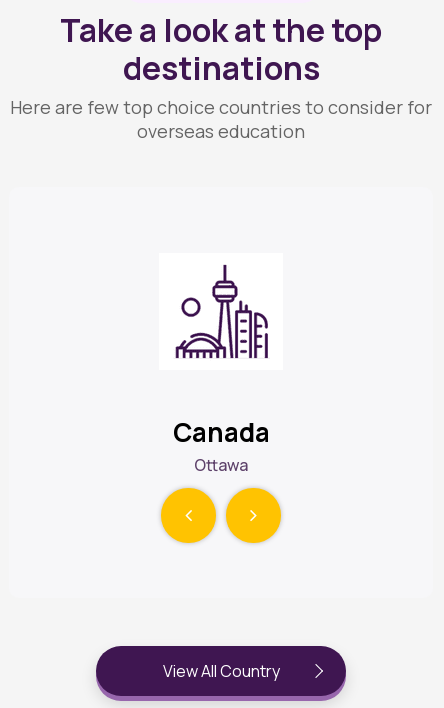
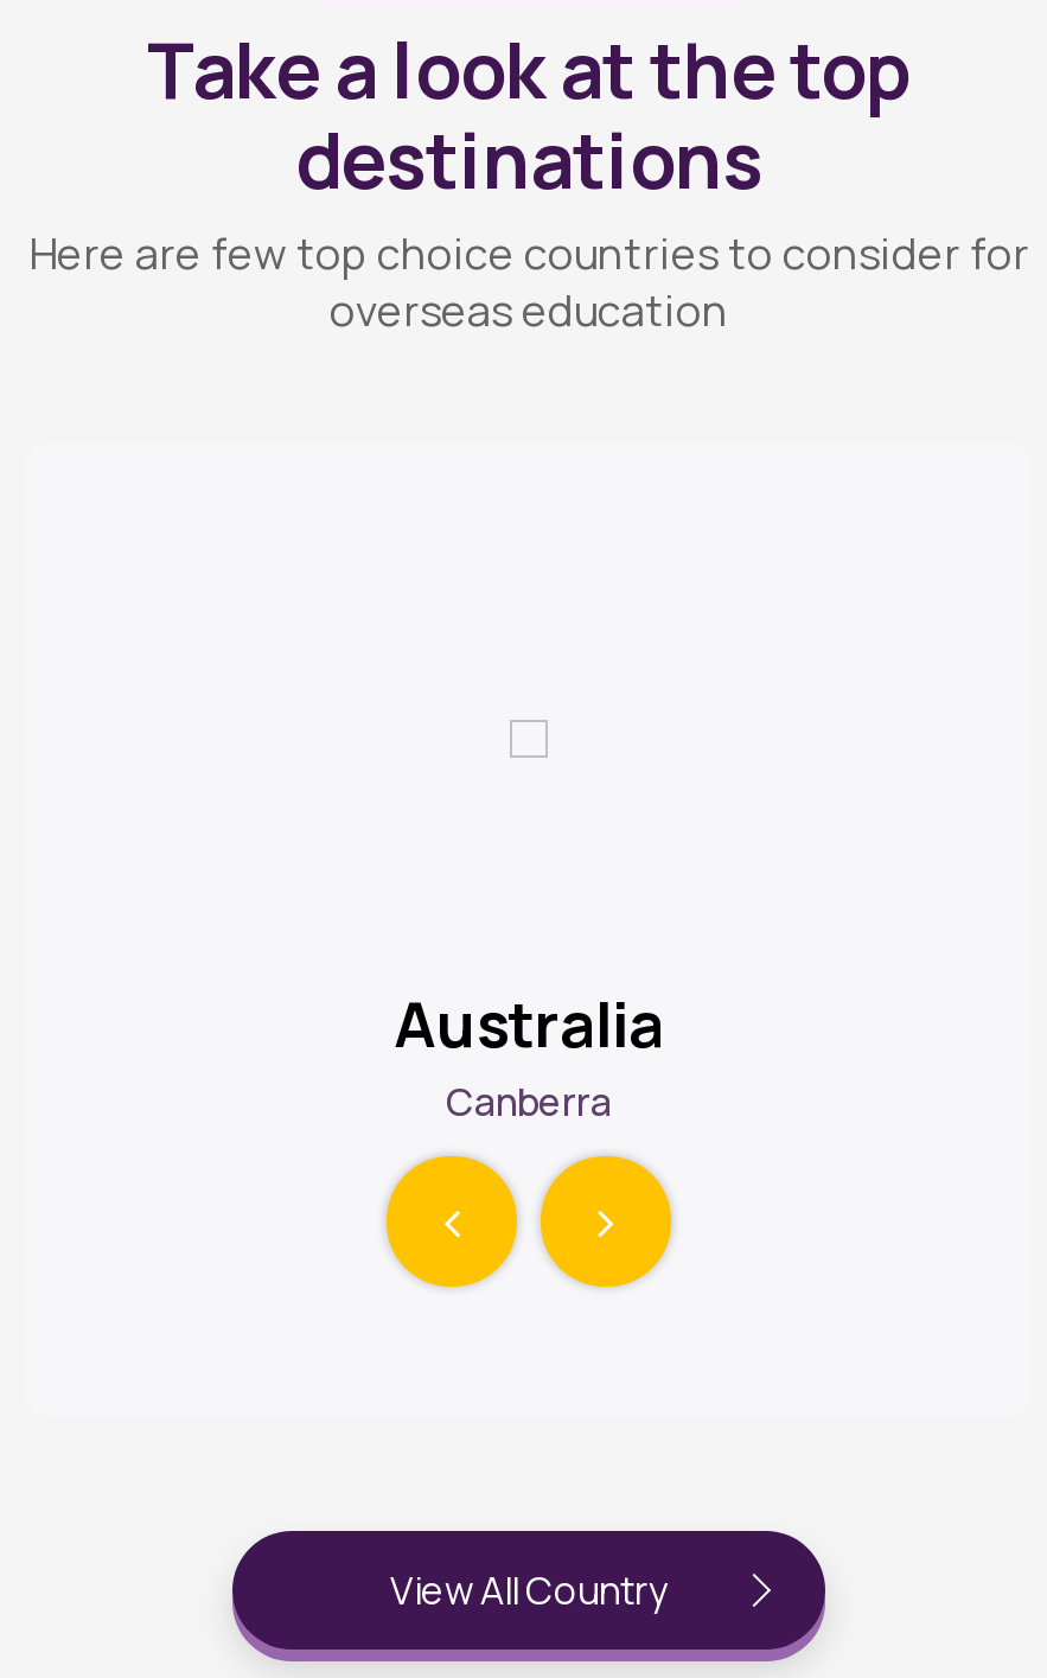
- [image]

- Canada
- Ottawa
+ Australia
+ Canberra
